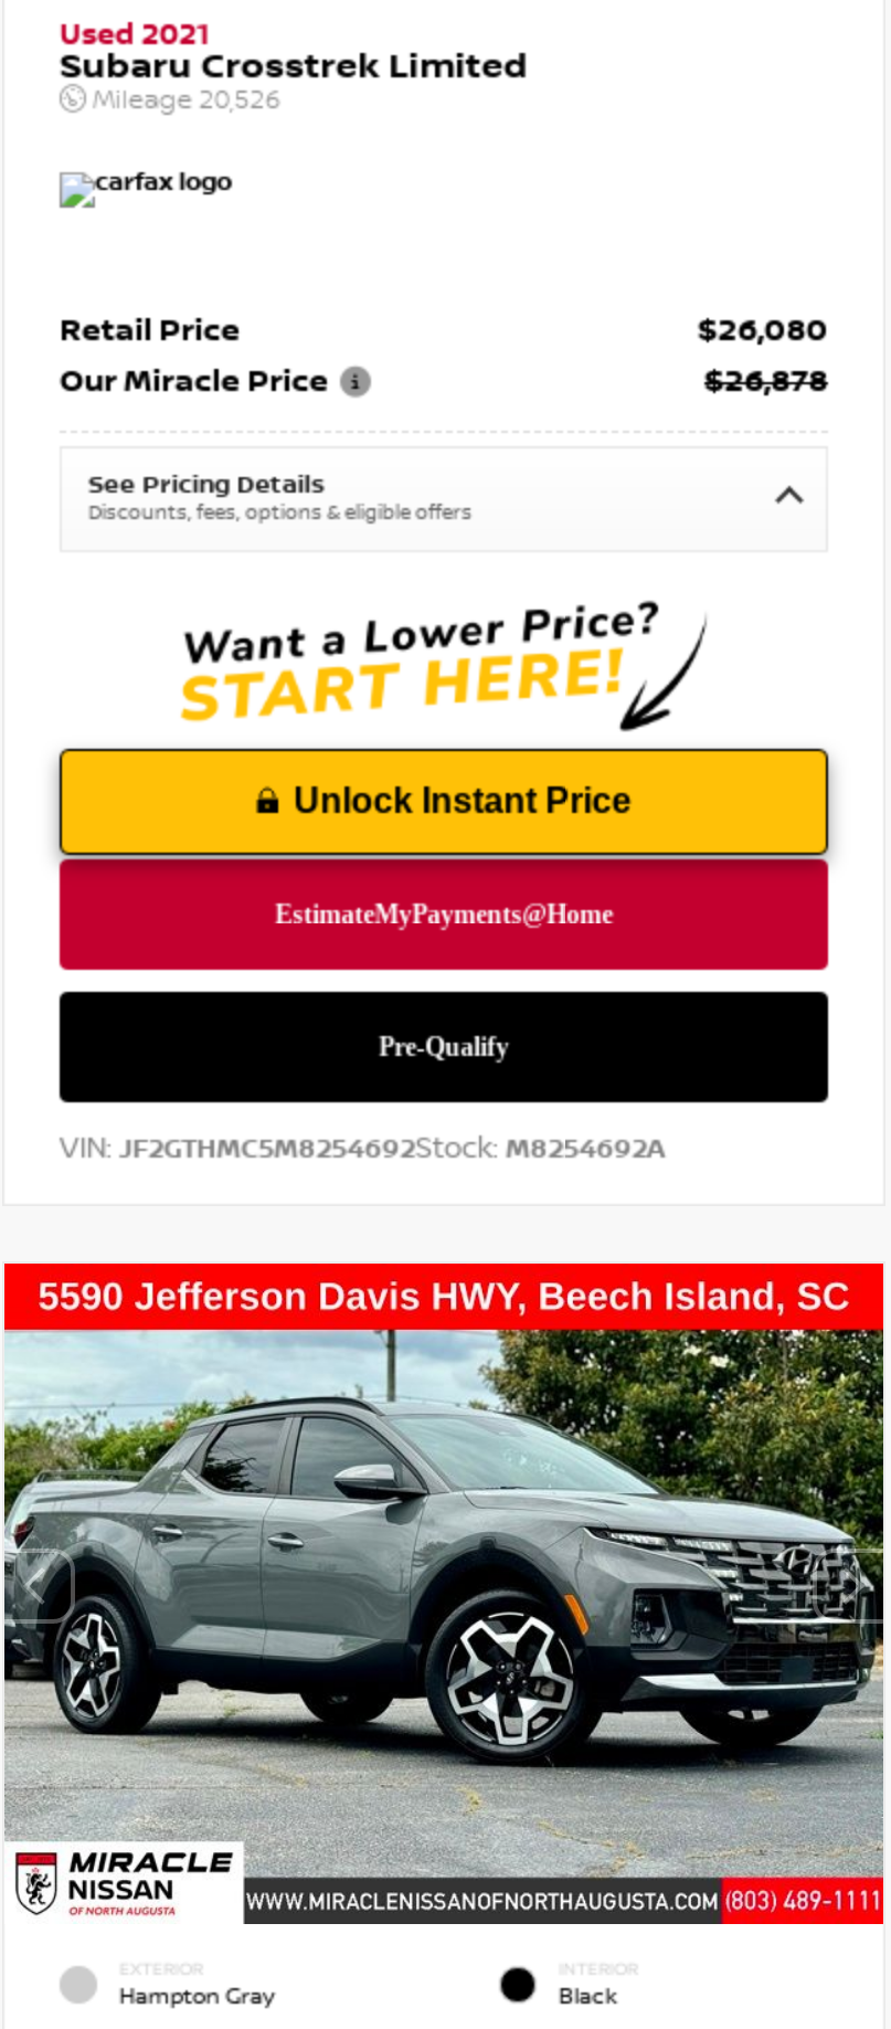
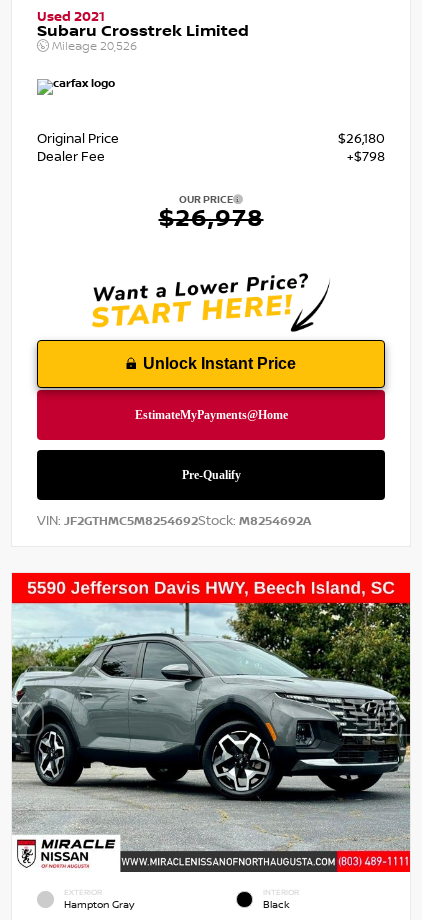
- Retail Price
- $26,080
- Our Miracle Price
- $26,878
+ Original Price
+ $26,180
+ Dealer Fee
+ +$798

- See Pricing Details
- Discounts, fees, options & eligible offers
+ OUR PRICE
+ $26,978
